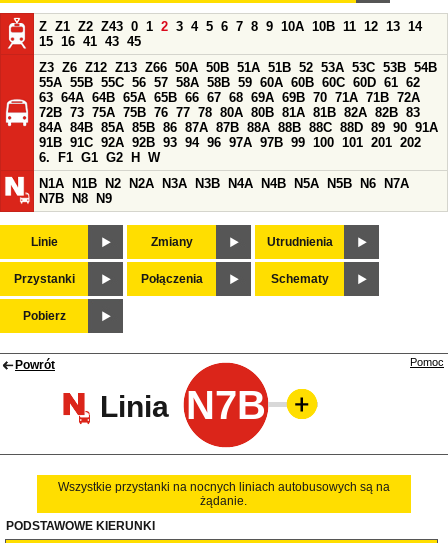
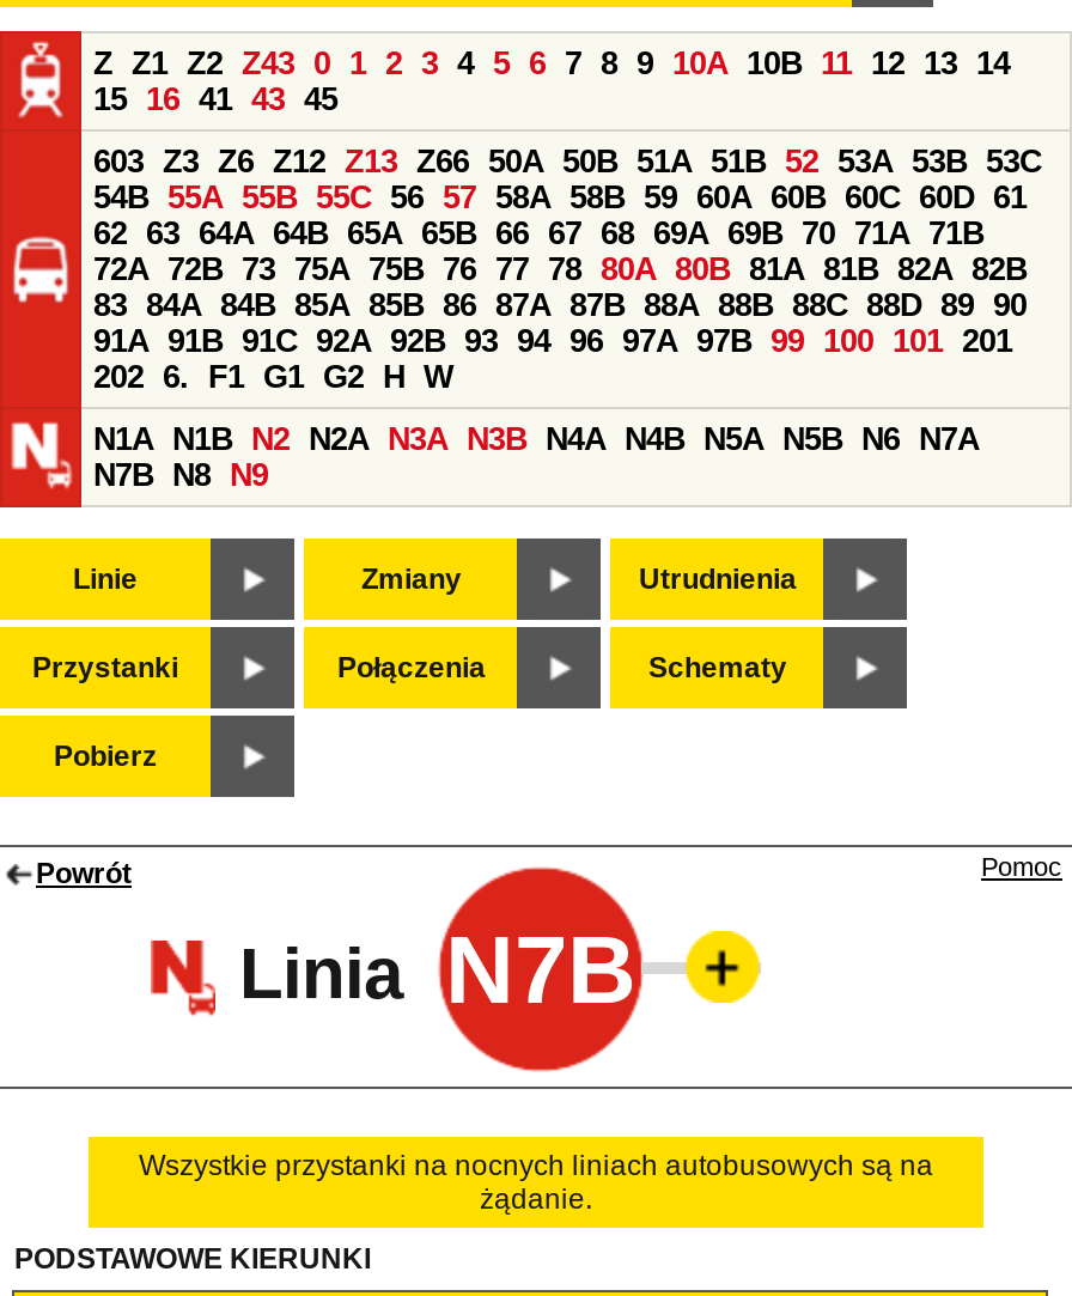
- Z3 Z6 Z12 Z13 Z66 50A 50B 51A 51B 52 53A 53C 53B 54B
- 55A 55B 55C 56 57 58A 58B 59 60A 60B 60C 60D 61 62
- 63 64A 64B 65A 65B 66 67 68 69A 69B 70 71A 71B 72A
- 72B 73 75A 75B 76 77 78 80A 80B 81A 81B 82A 82B 83
- 84A 84B 85A 85B 86 87A 87B 88A 88B 88C 88D 89 90 91A
- 91B 91C 92A 92B 93 94 96 97A 97B 99 100 101 201 202
- 6. F1 G1 G2 H W
+ 603 Z3 Z6 Z12 Z13 Z66 50A 50B 51A 51B 52 53A 53B 53C
+ 54B 55A 55B 55C 56 57 58A 58B 59 60A 60B 60C 60D 61
+ 62 63 64A 64B 65A 65B 66 67 68 69A 69B 70 71A 71B
+ 72A 72B 73 75A 75B 76 77 78 80A 80B 81A 81B 82A 82B
+ 83 84A 84B 85A 85B 86 87A 87B 88A 88B 88C 88D 89 90
+ 91A 91B 91C 92A 92B 93 94 96 97A 97B 99 100 101 201
+ 202 6. F1 G1 G2 H W
